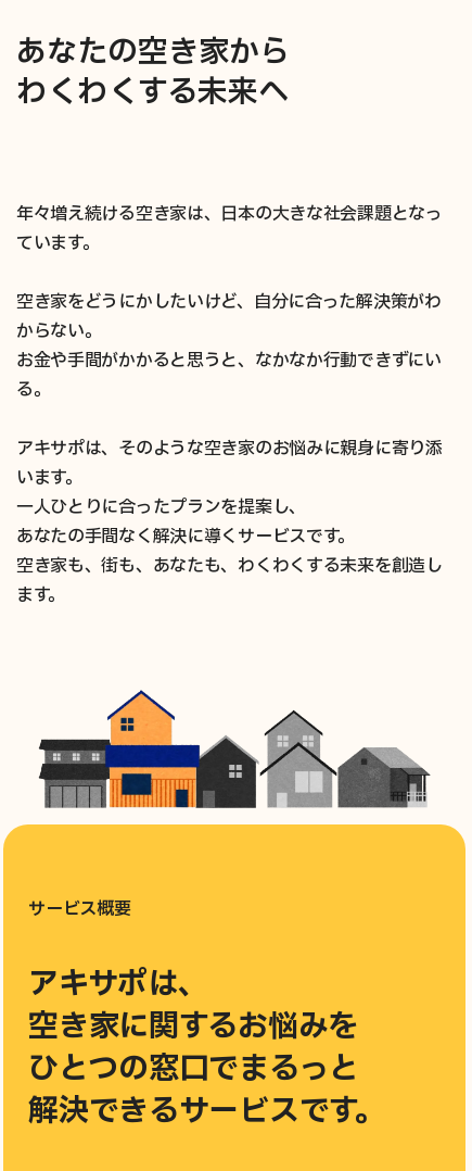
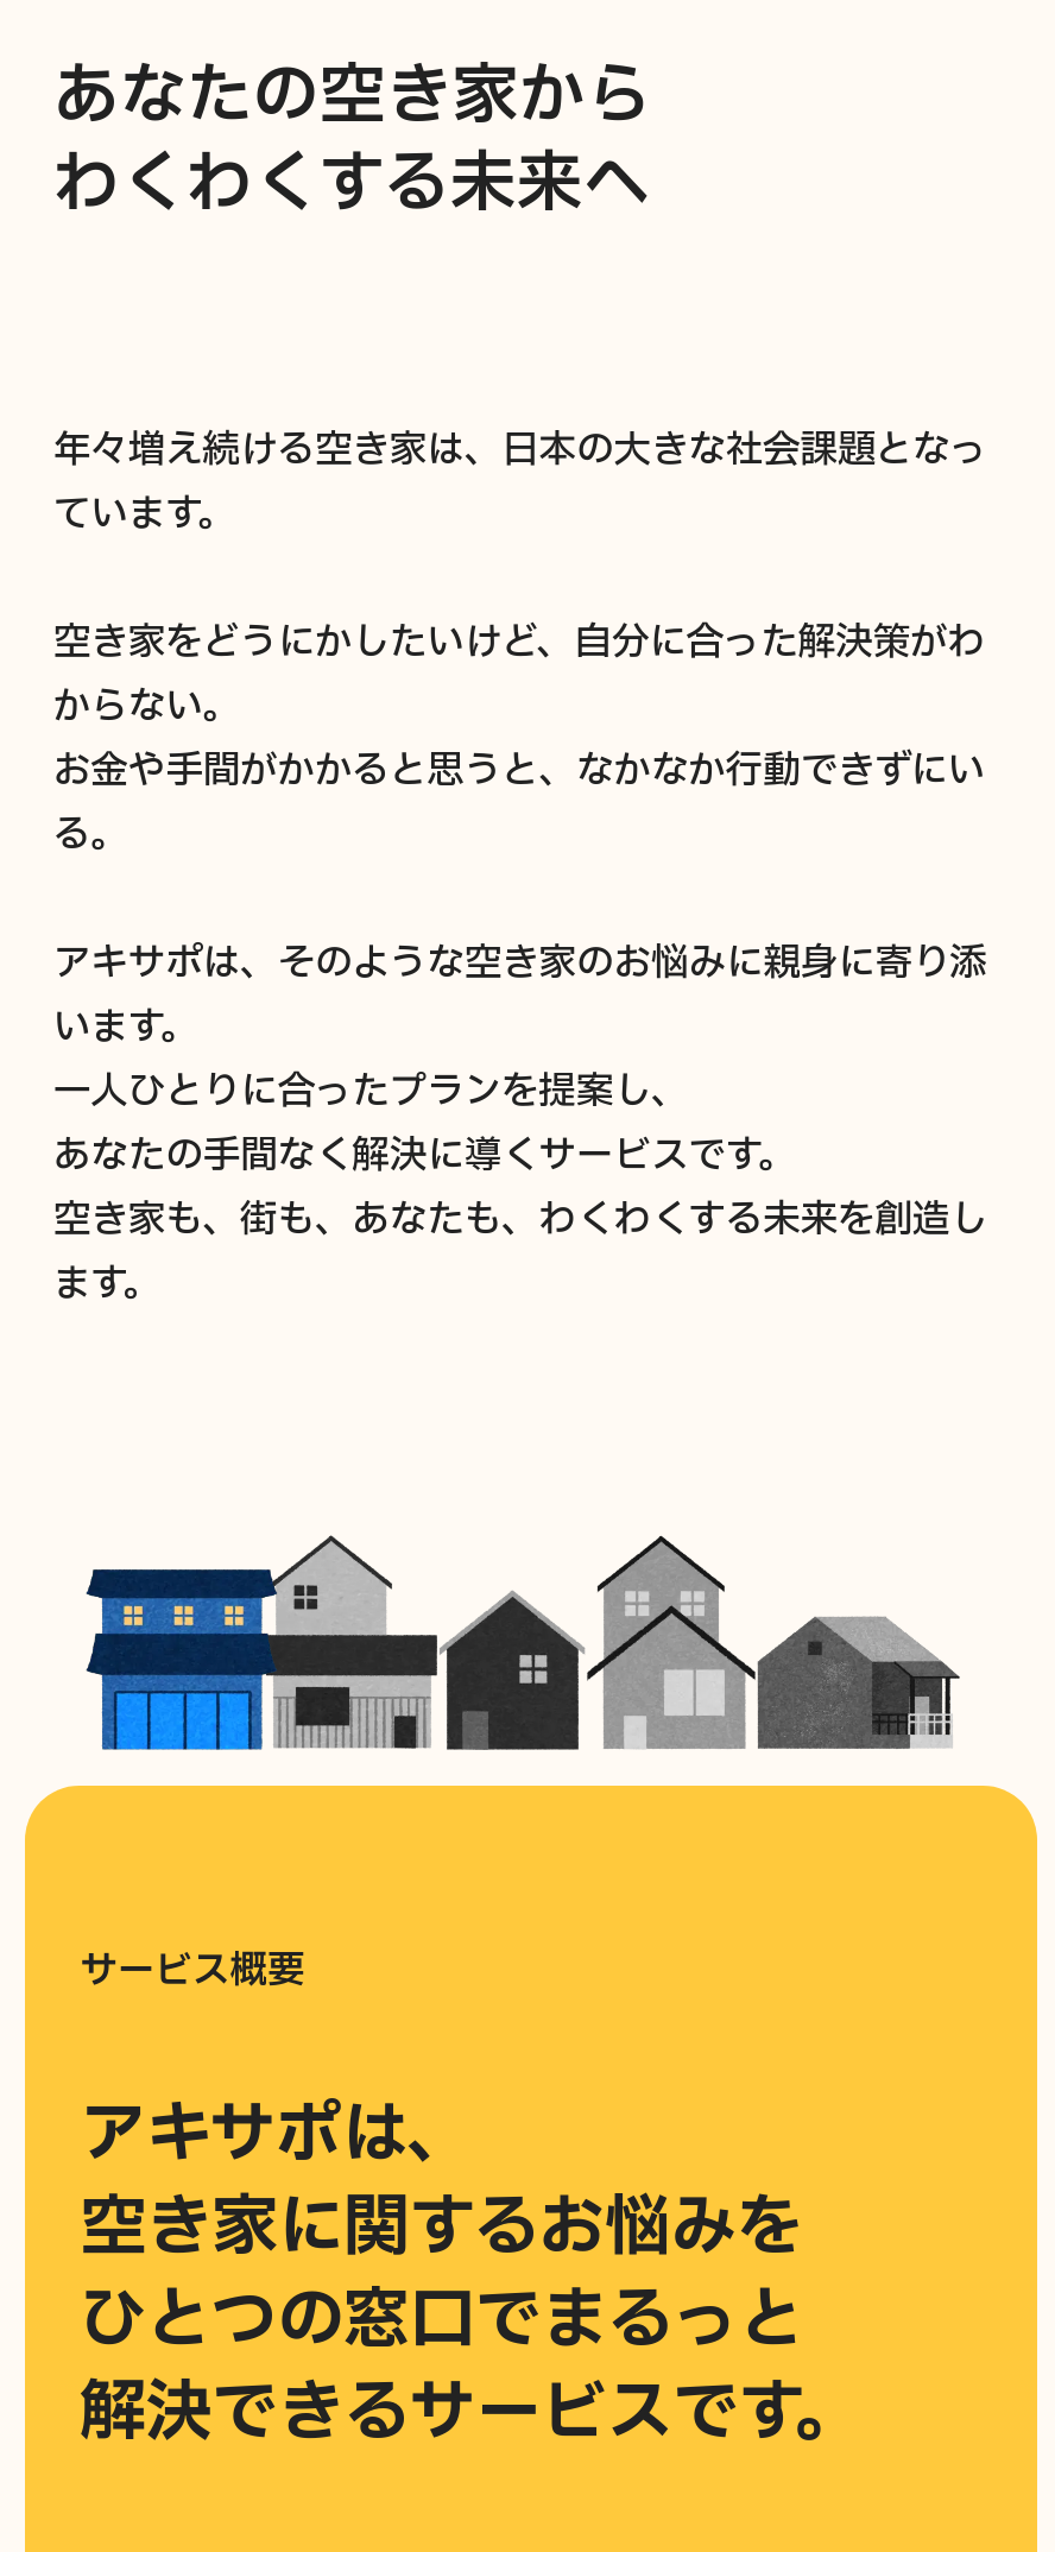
- [image]
+ [image]
